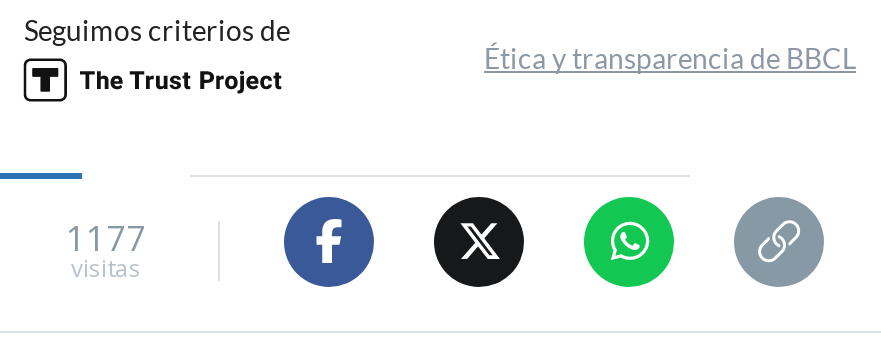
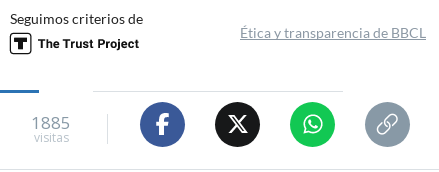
- 1177
+ 1885
